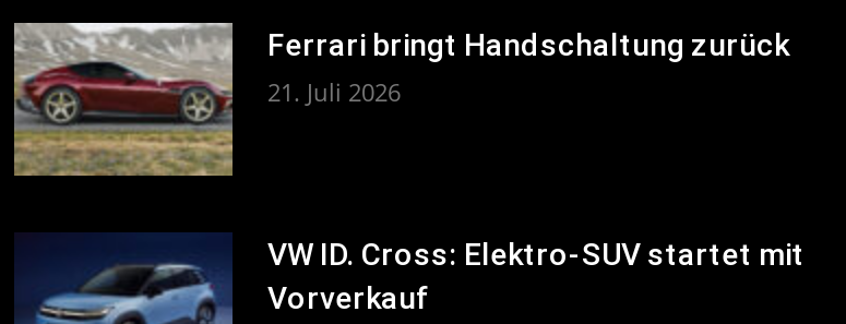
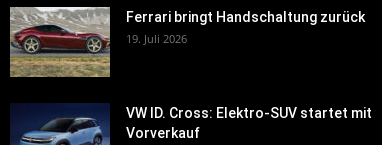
- 21. Juli 2026
+ 19. Juli 2026
